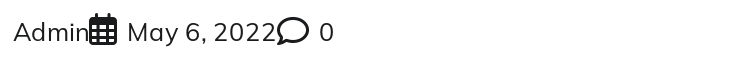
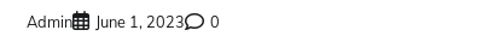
- Admin May 6, 2022 0
+ Admin June 1, 2023 0
